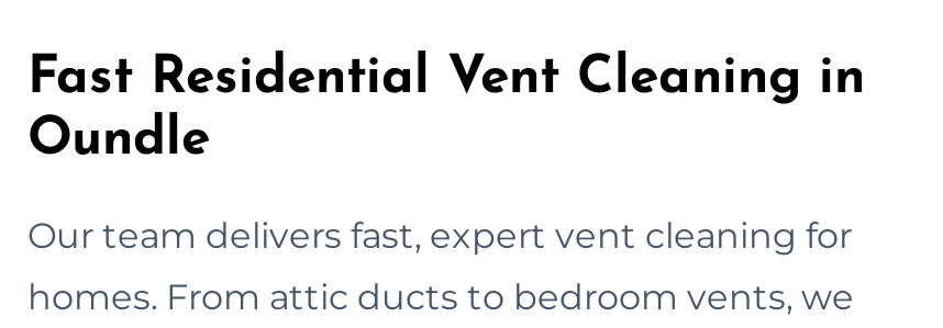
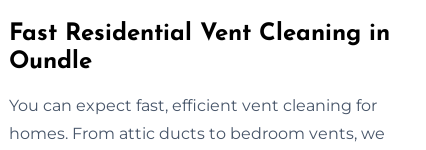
- Our team delivers fast, expert vent cleaning for
+ You can expect fast, efficient vent cleaning for
